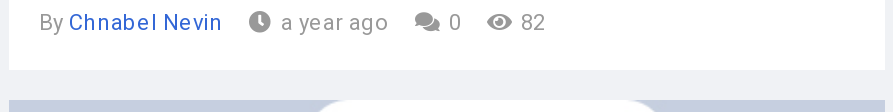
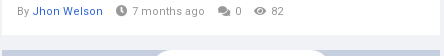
- By Chnabel Nevin
- a year ago
+ By Jhon Welson
+ 7 months ago
